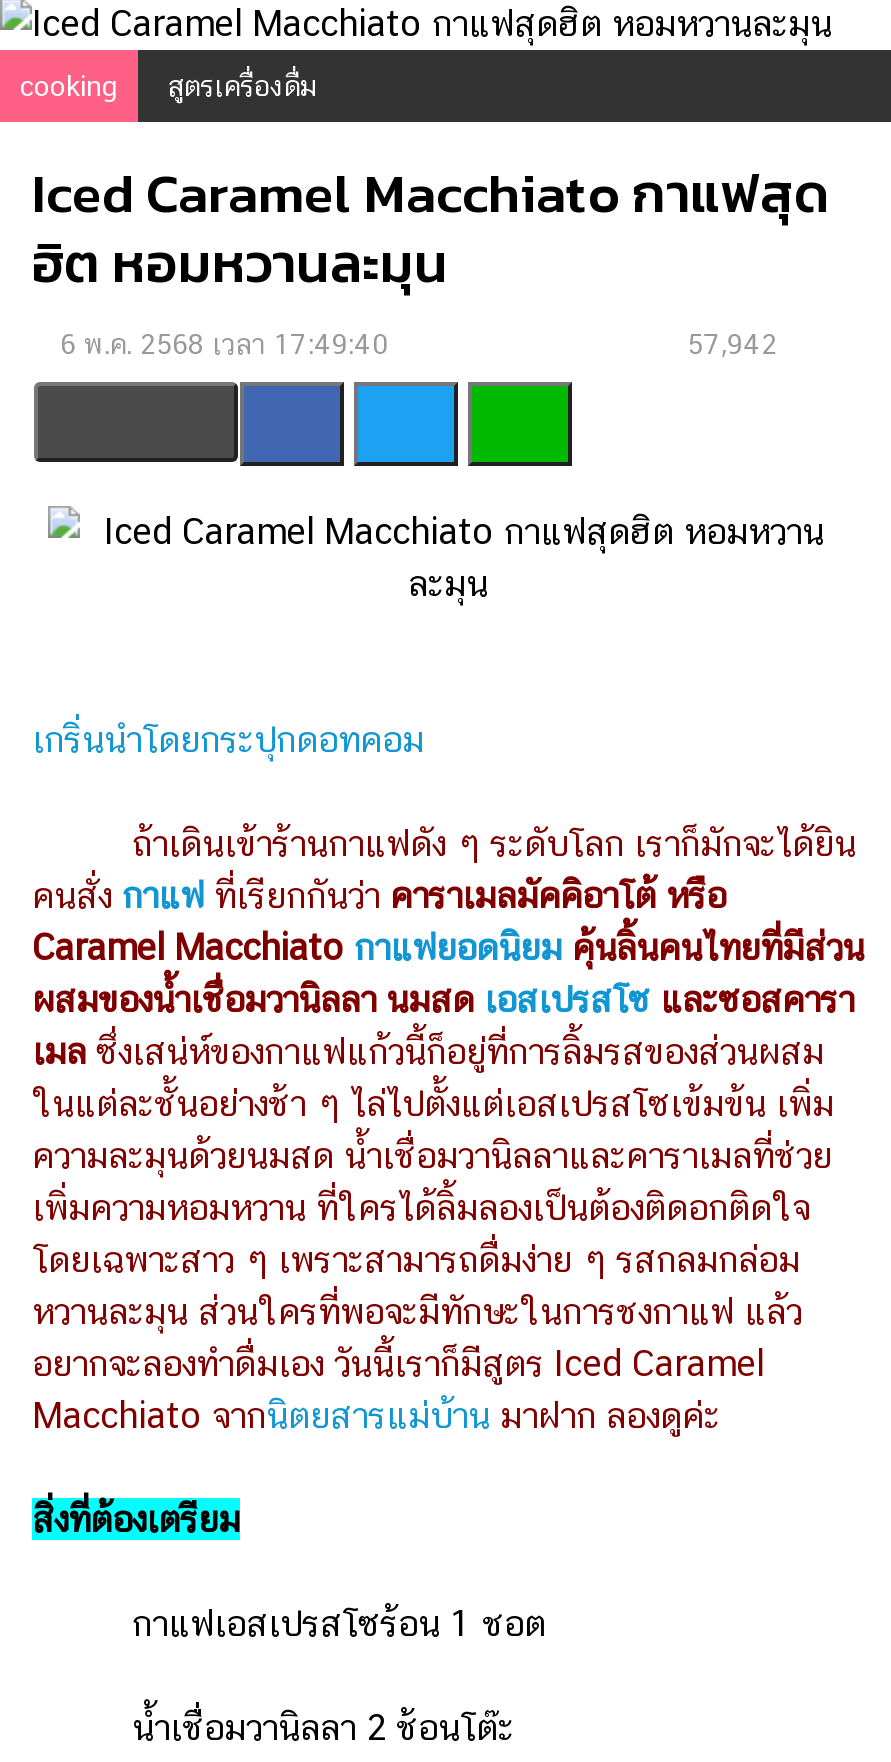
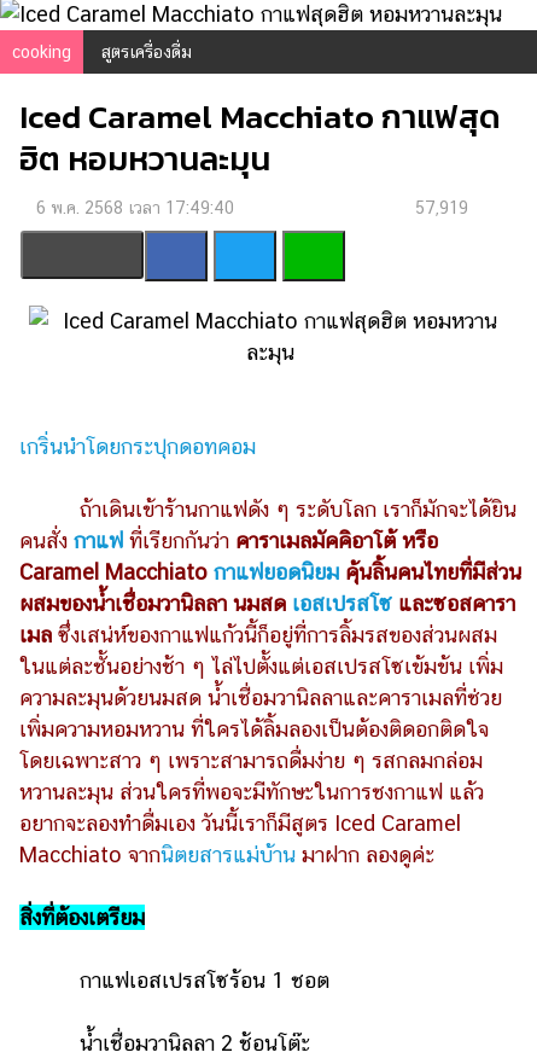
- 57,942
+ 57,919
